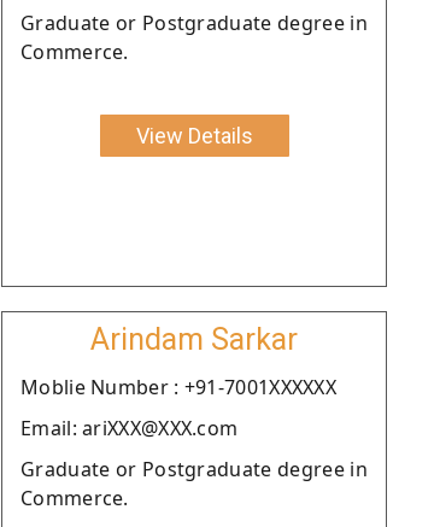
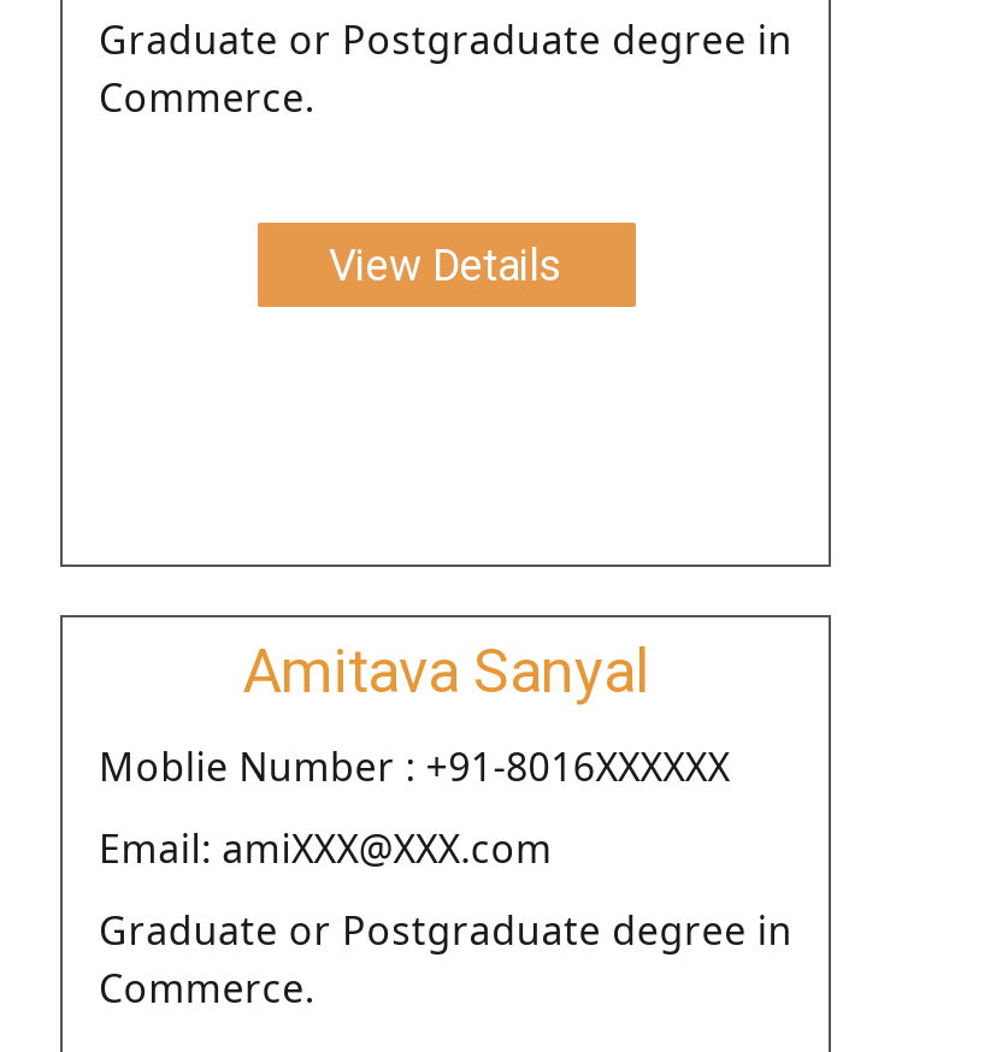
- Arindam Sarkar
+ Amitava Sanyal

- Moblie Number : +91-7001XXXXXX
+ Moblie Number : +91-8016XXXXXX

- Email: ariXXX@XXX.com
+ Email: amiXXX@XXX.com
